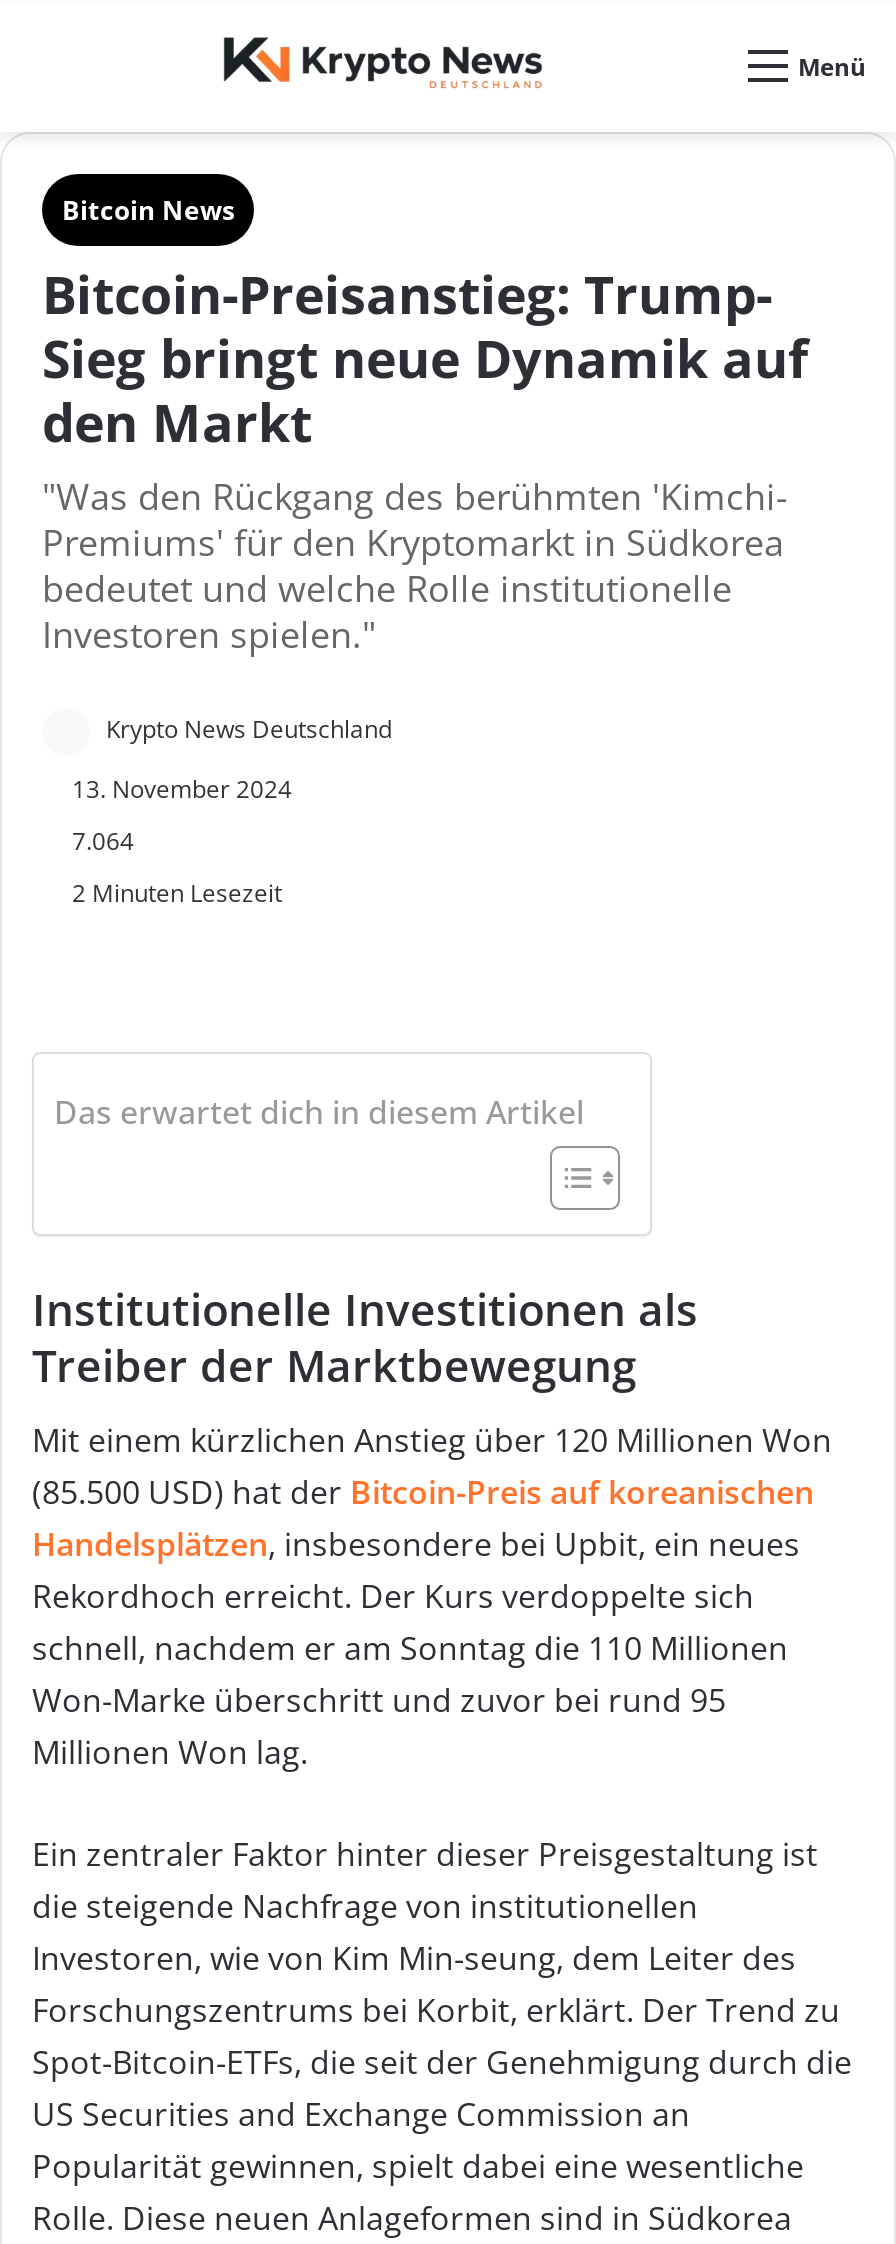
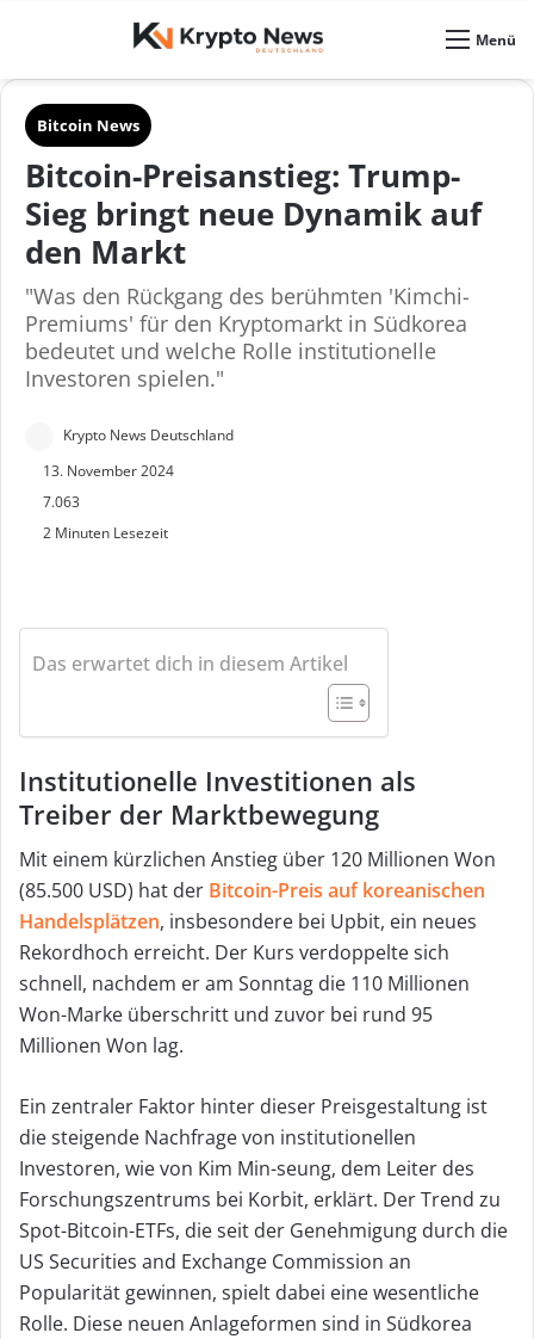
- 7.064
+ 7.063
